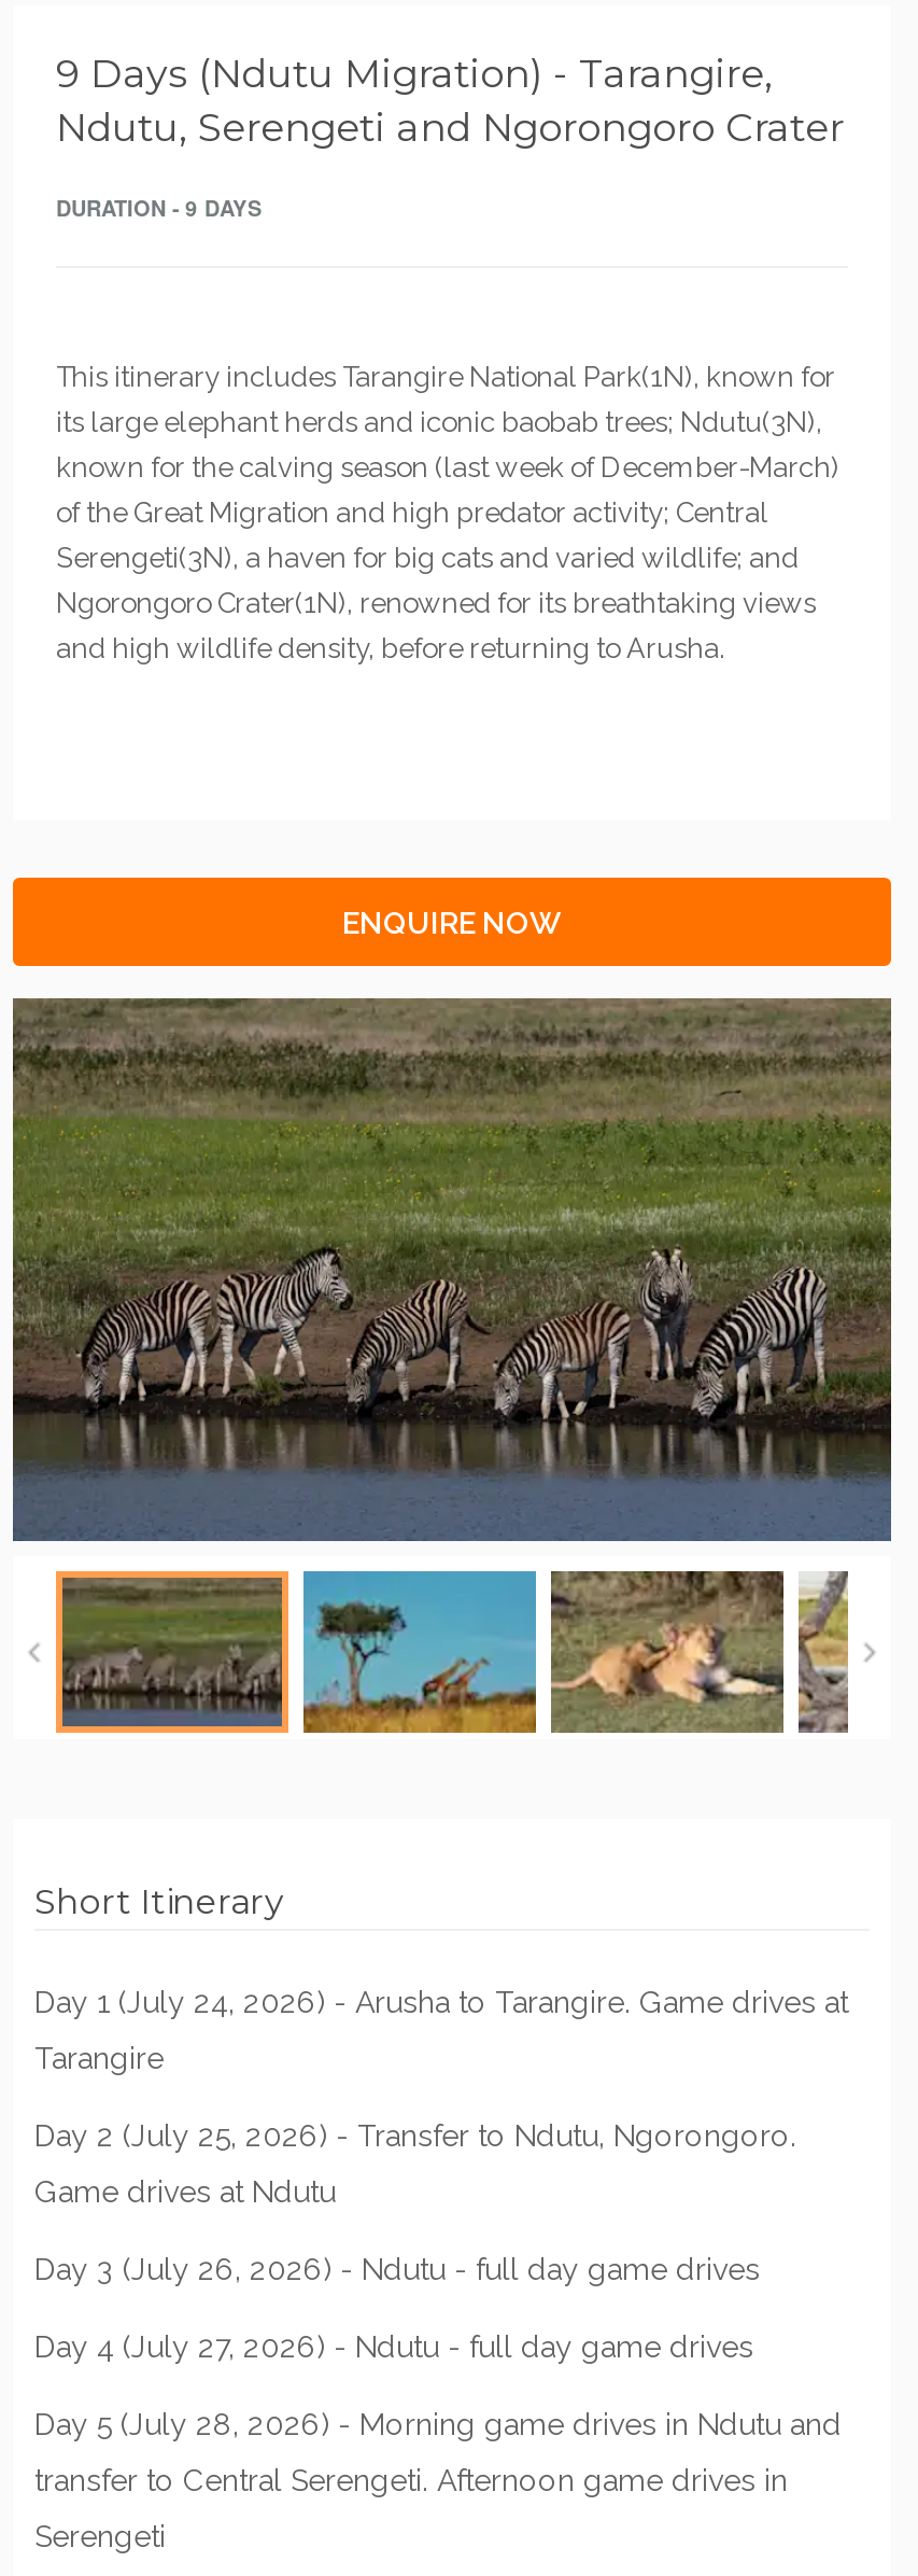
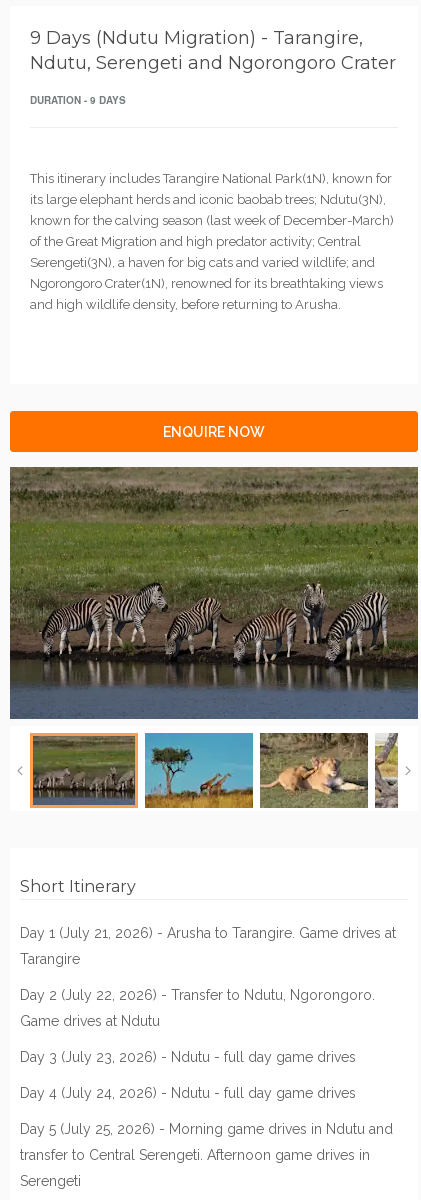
- Day 1 (July 24, 2026) - Arusha to Tarangire. Game drives at
+ Day 1 (July 21, 2026) - Arusha to Tarangire. Game drives at

- Day 2 (July 25, 2026) - Transfer to Ndutu, Ngorongoro.
+ Day 2 (July 22, 2026) - Transfer to Ndutu, Ngorongoro.

- Day 3 (July 26, 2026) - Ndutu - full day game drives
+ Day 3 (July 23, 2026) - Ndutu - full day game drives

- Day 4 (July 27, 2026) - Ndutu - full day game drives
+ Day 4 (July 24, 2026) - Ndutu - full day game drives

- Day 5 (July 28, 2026) - Morning game drives in Ndutu and
+ Day 5 (July 25, 2026) - Morning game drives in Ndutu and
